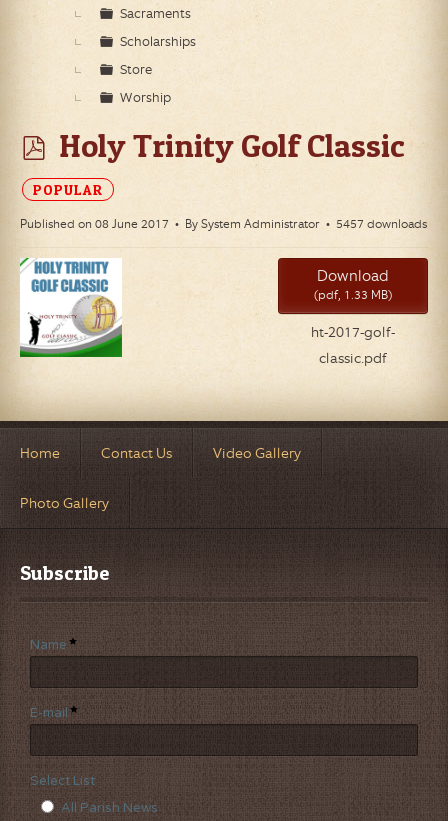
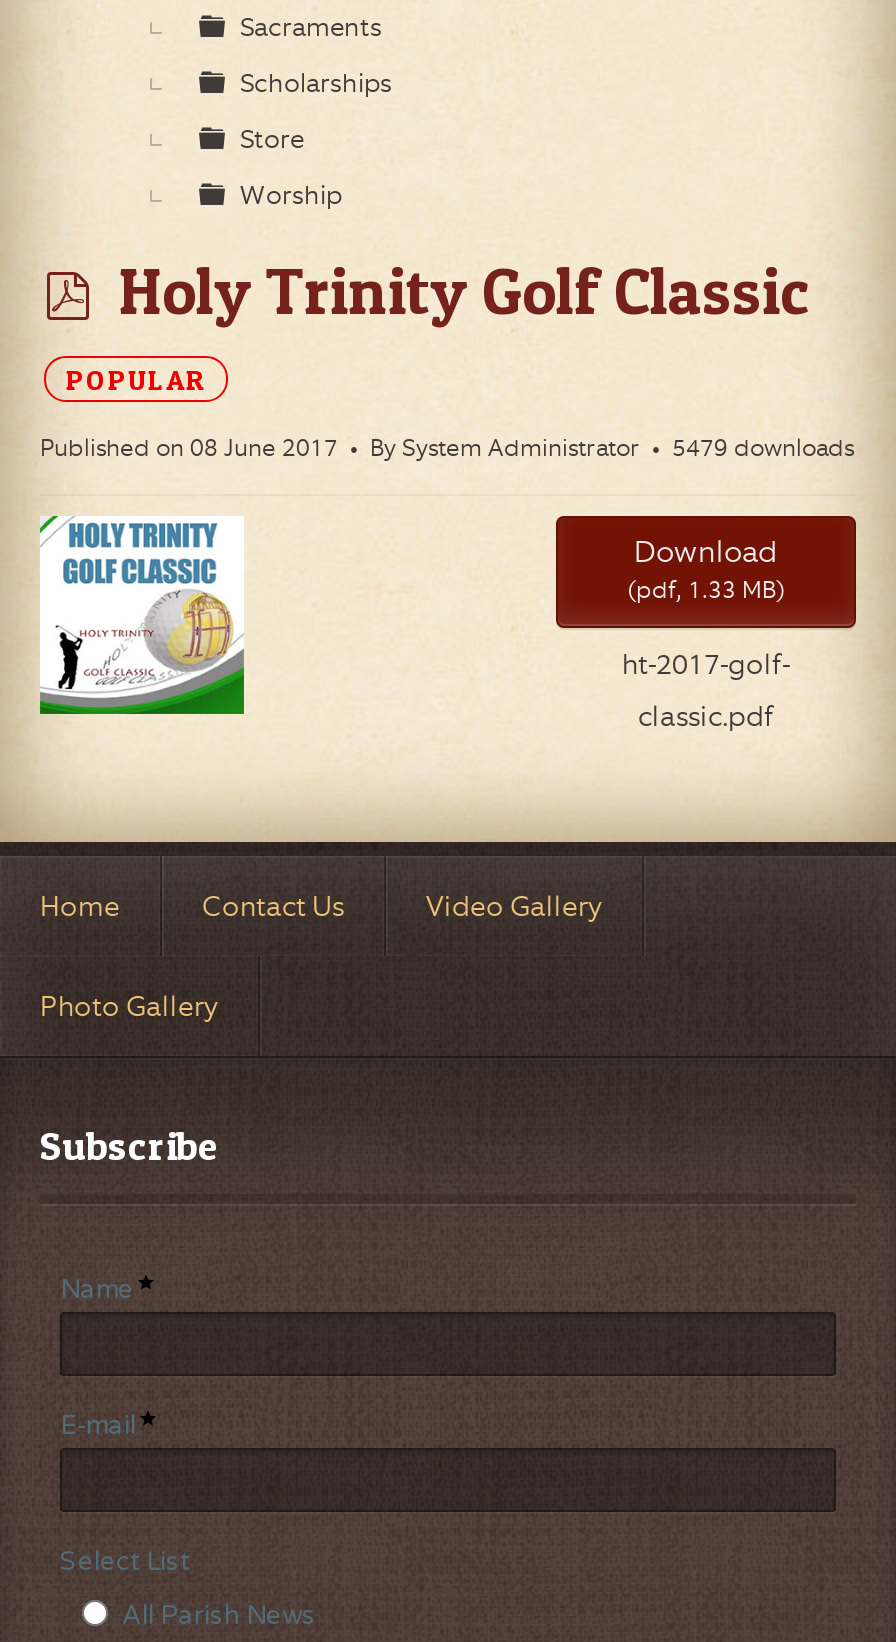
- 5457 downloads
+ 5479 downloads
